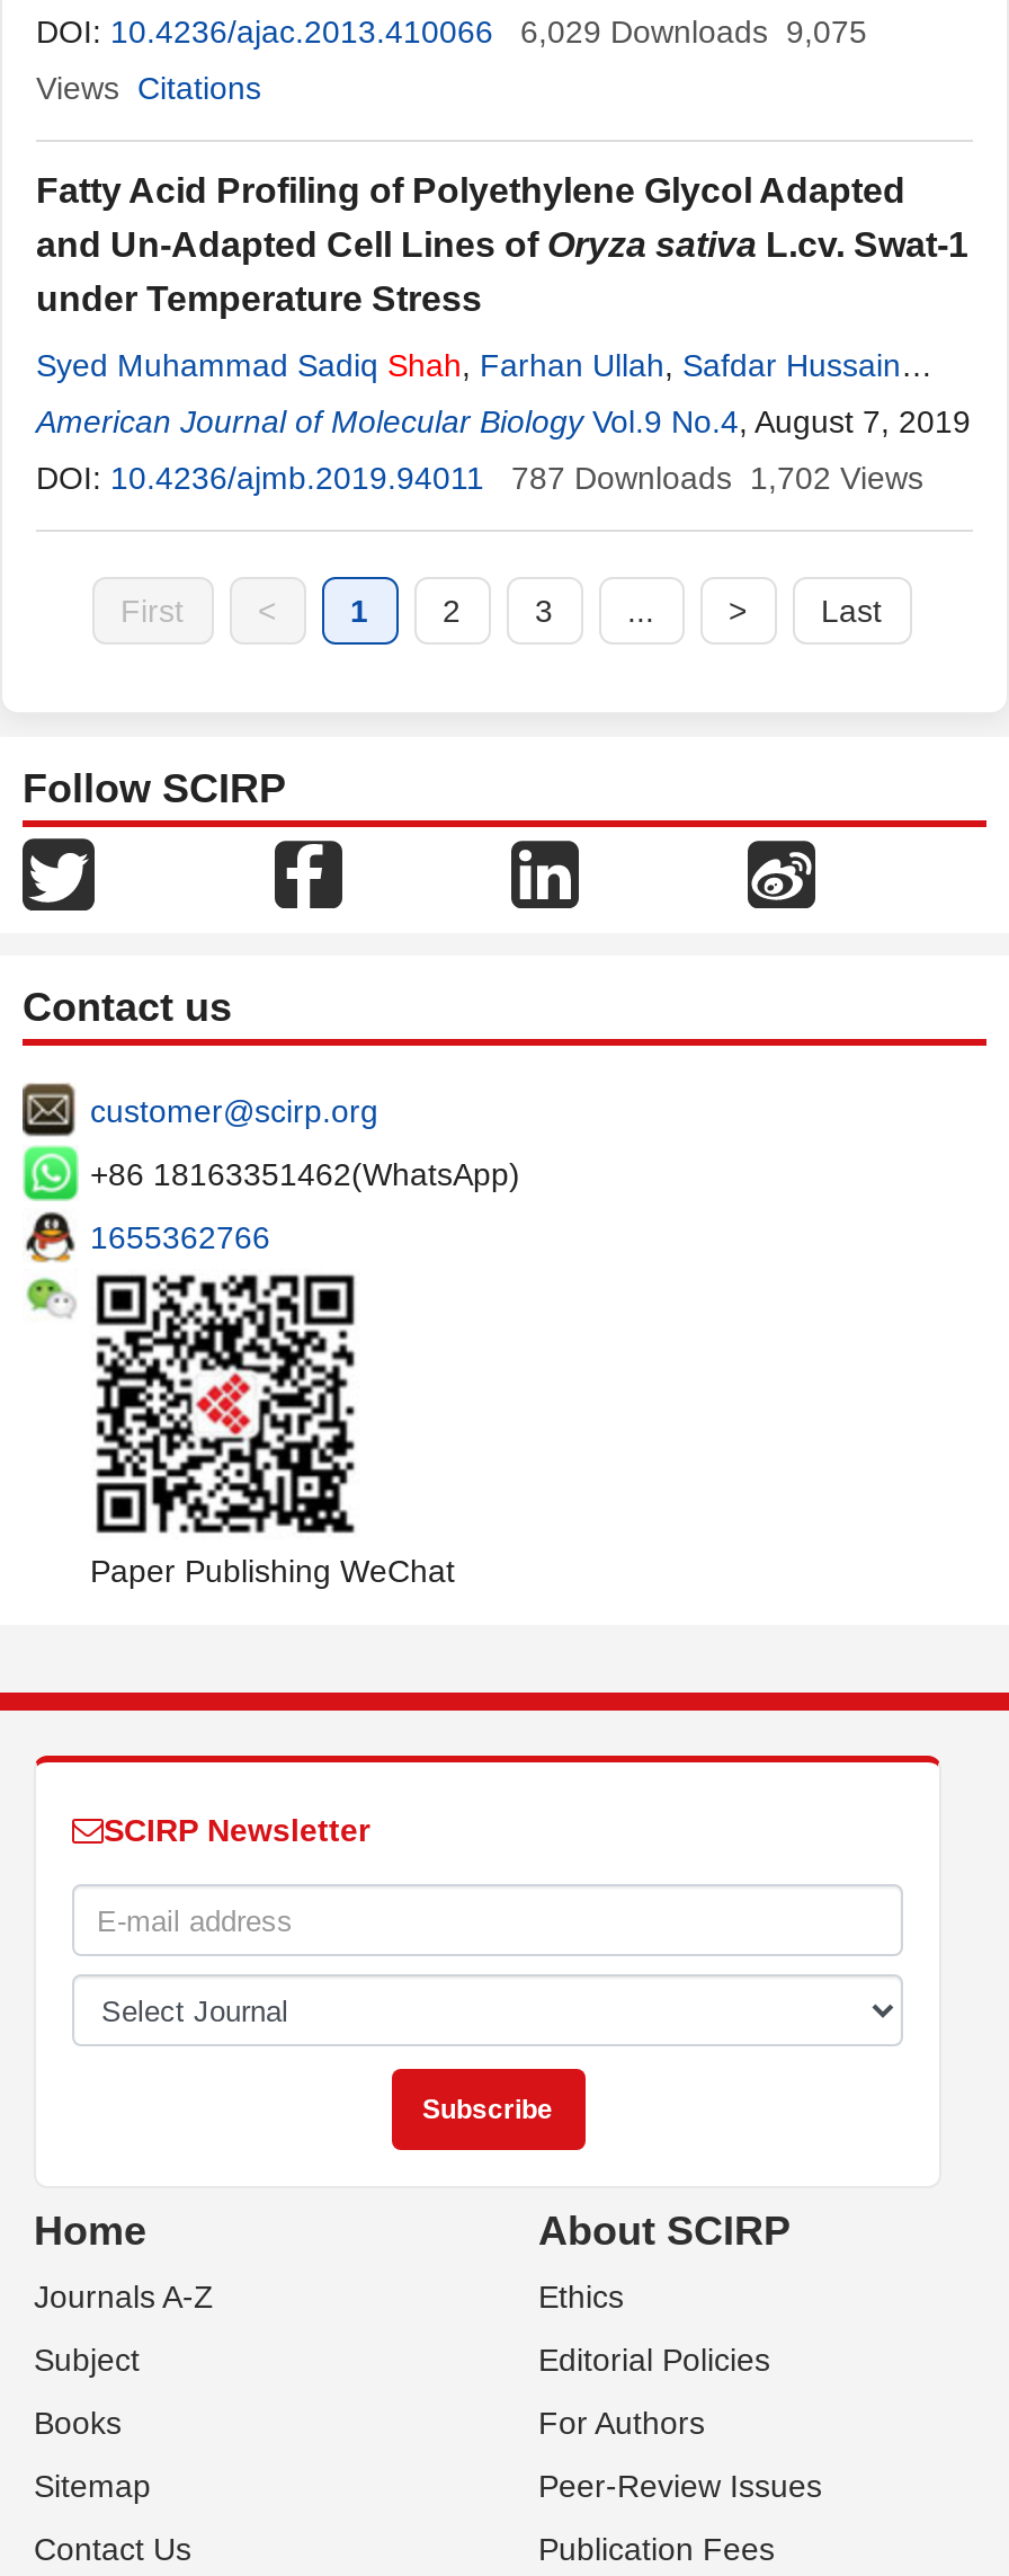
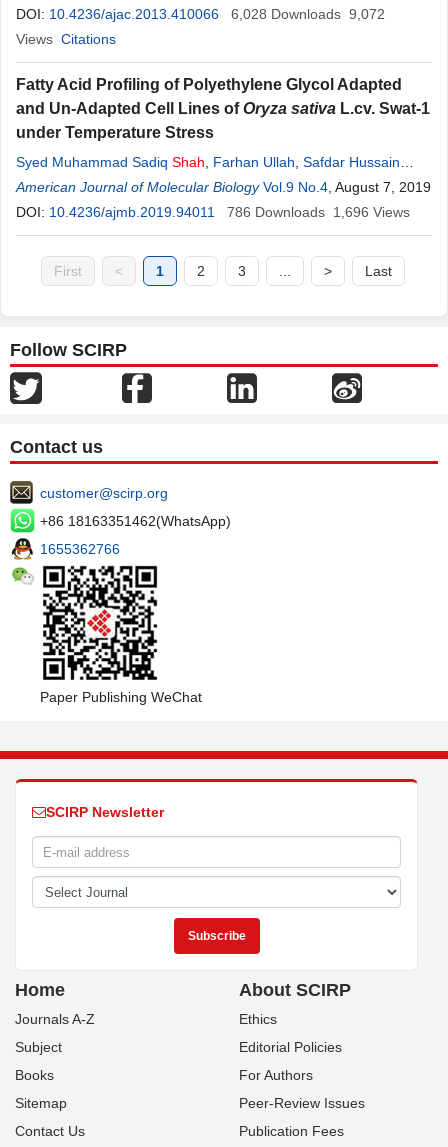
- DOI: 10.4236/ajac.2013.410066 6,029 Downloads 9,075
+ DOI: 10.4236/ajac.2013.410066 6,028 Downloads 9,072

- 787 Downloads 1,702 Views
+ 786 Downloads 1,696 Views
